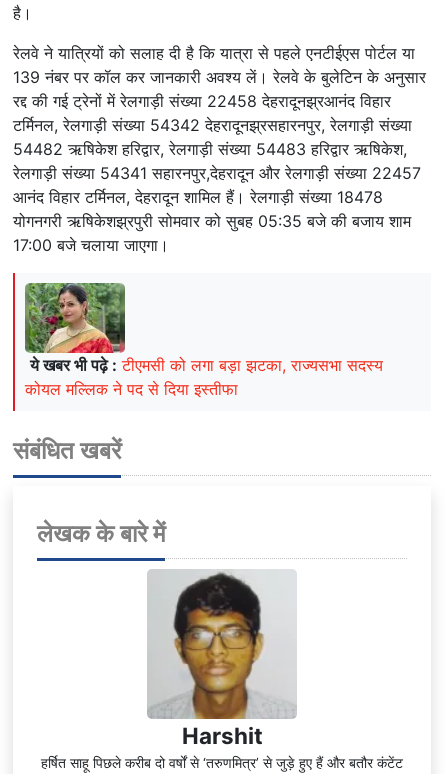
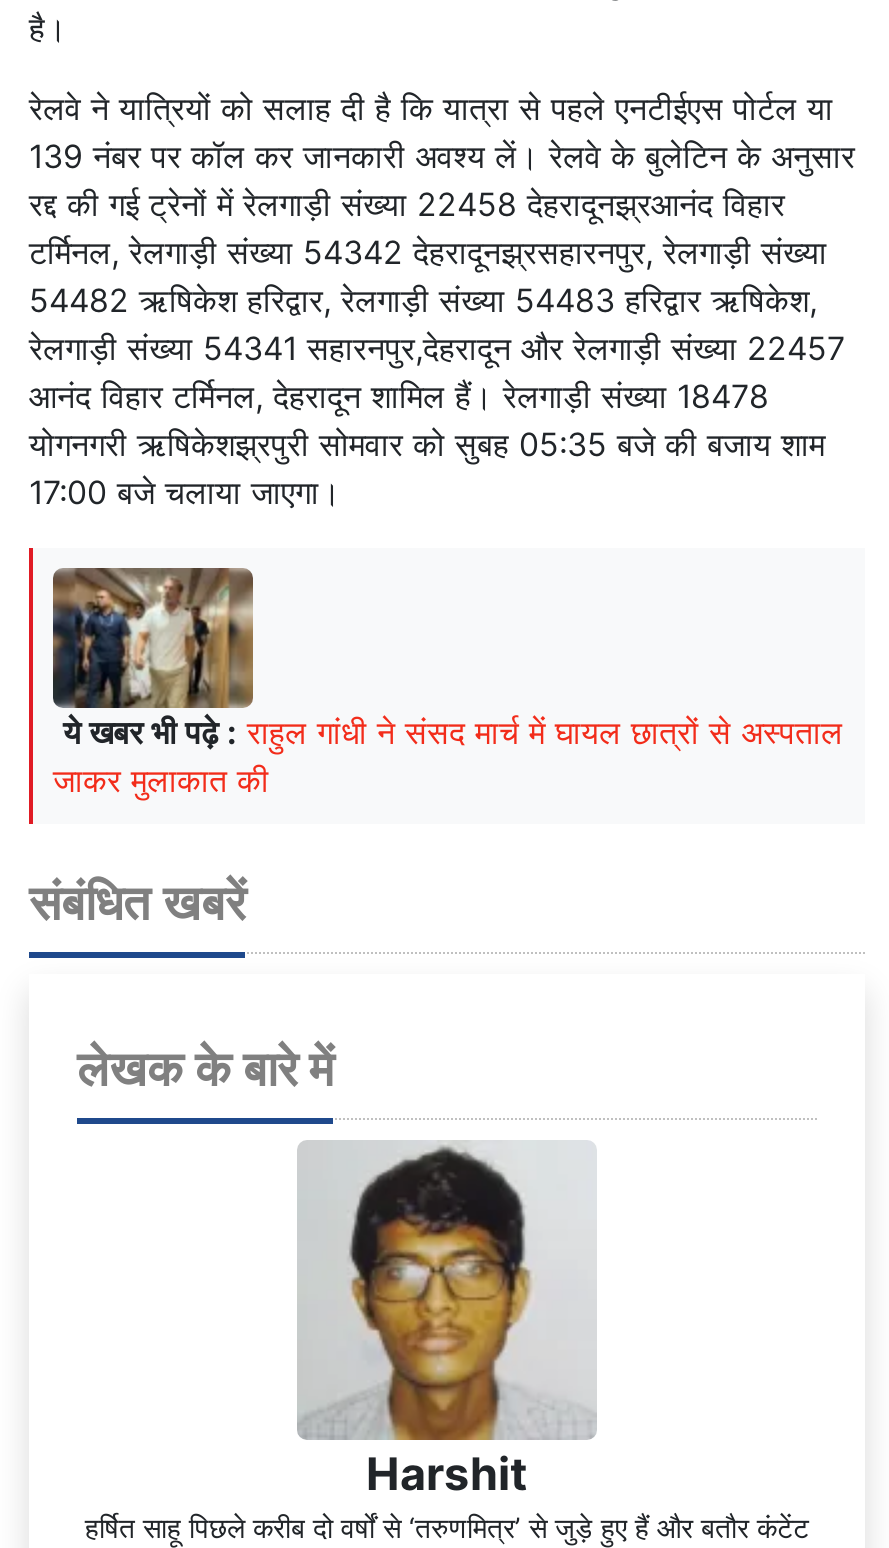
- [image]
- ये खबर भी पढ़े : टीएमसी को लगा बड़ा झटका, राज्यसभा सदस्य
- कोयल मल्लिक ने पद से दिया इस्तीफा
+ [image]
+ ये खबर भी पढ़े : राहुल गांधी ने संसद मार्च में घायल छात्रों से अस्पताल
+ जाकर मुलाकात की
